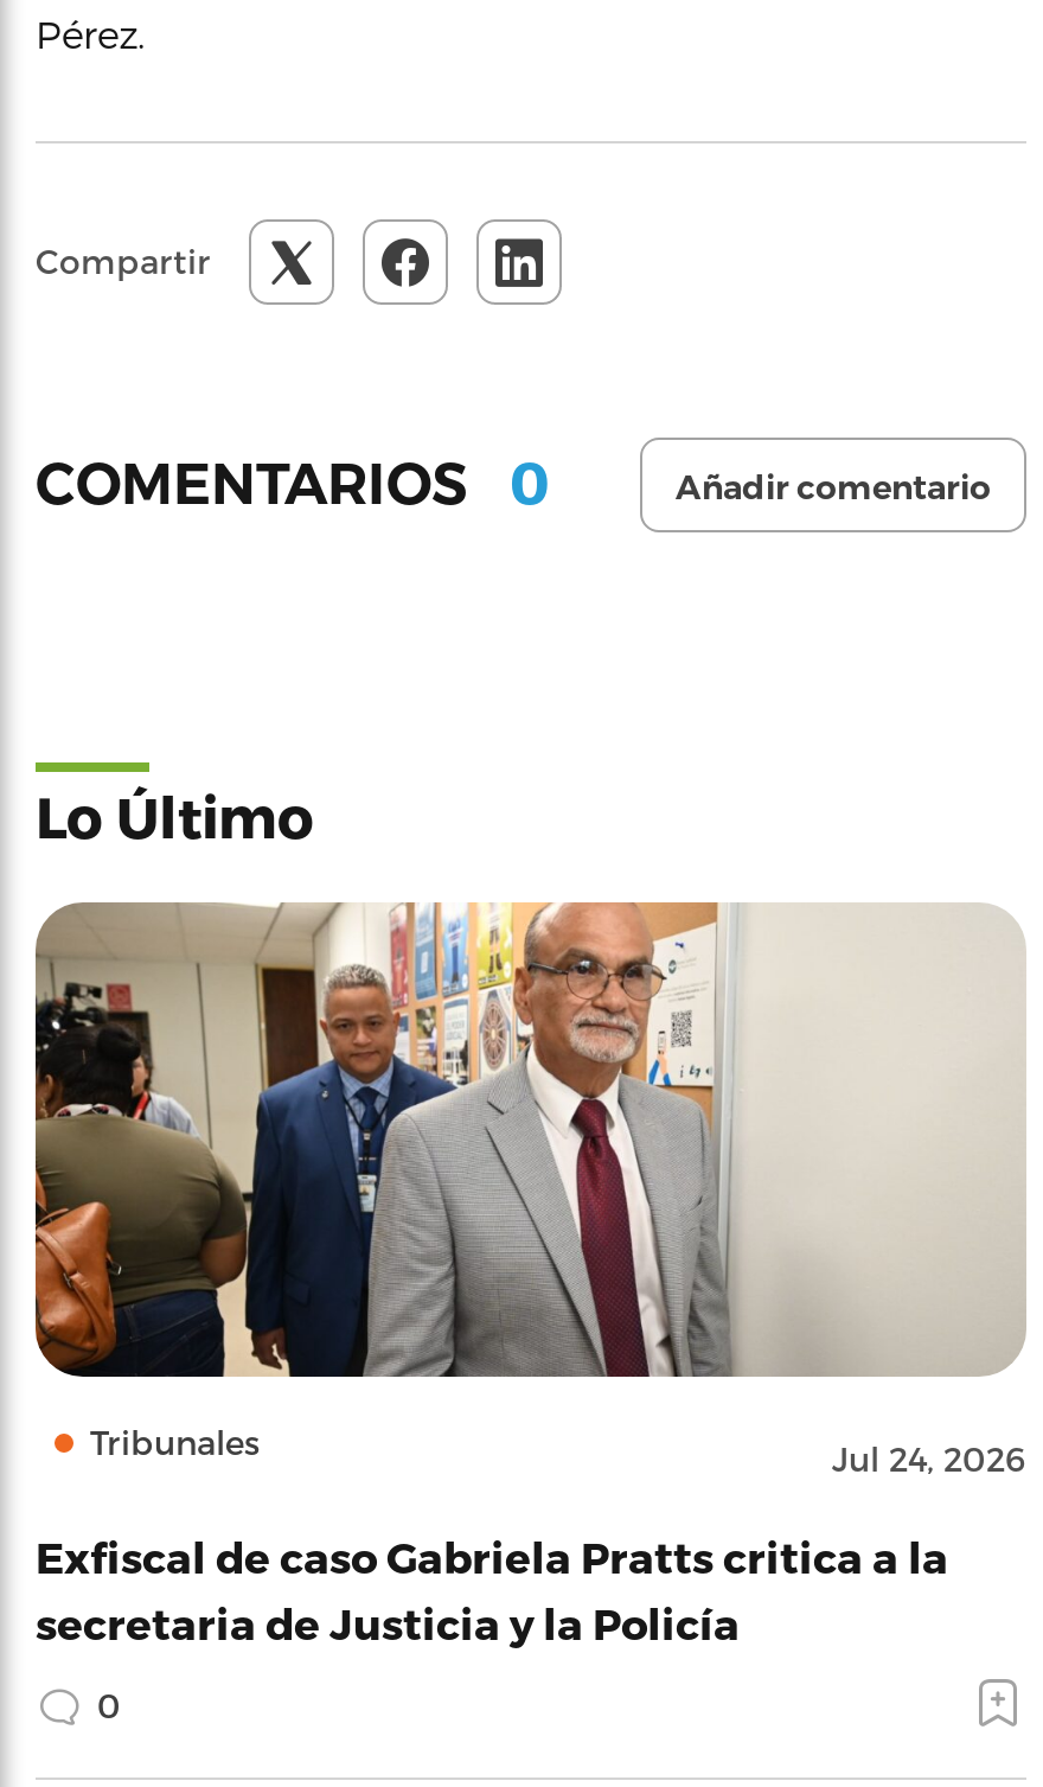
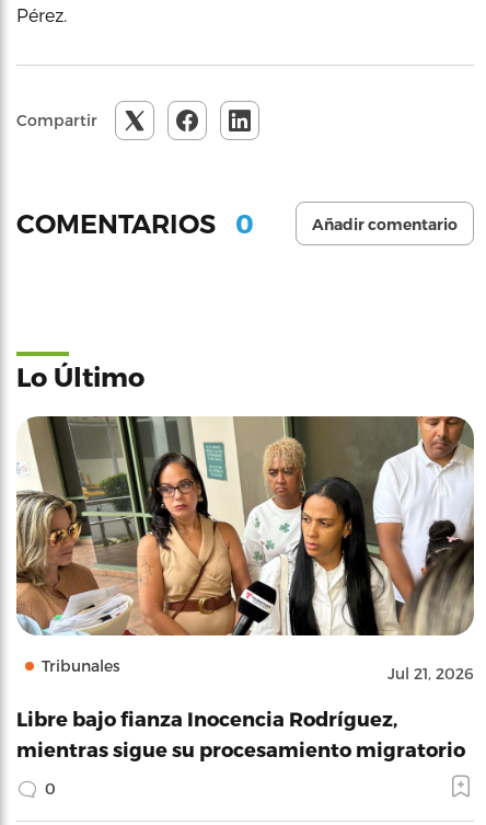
- [image]
- Jul 24, 2026
+ [image]
+ Jul 21, 2026

- Exfiscal de caso Gabriela Pratts critica a la
- secretaria de Justicia y la Policía
+ Libre bajo fianza Inocencia Rodríguez,
+ mientras sigue su procesamiento migratorio
